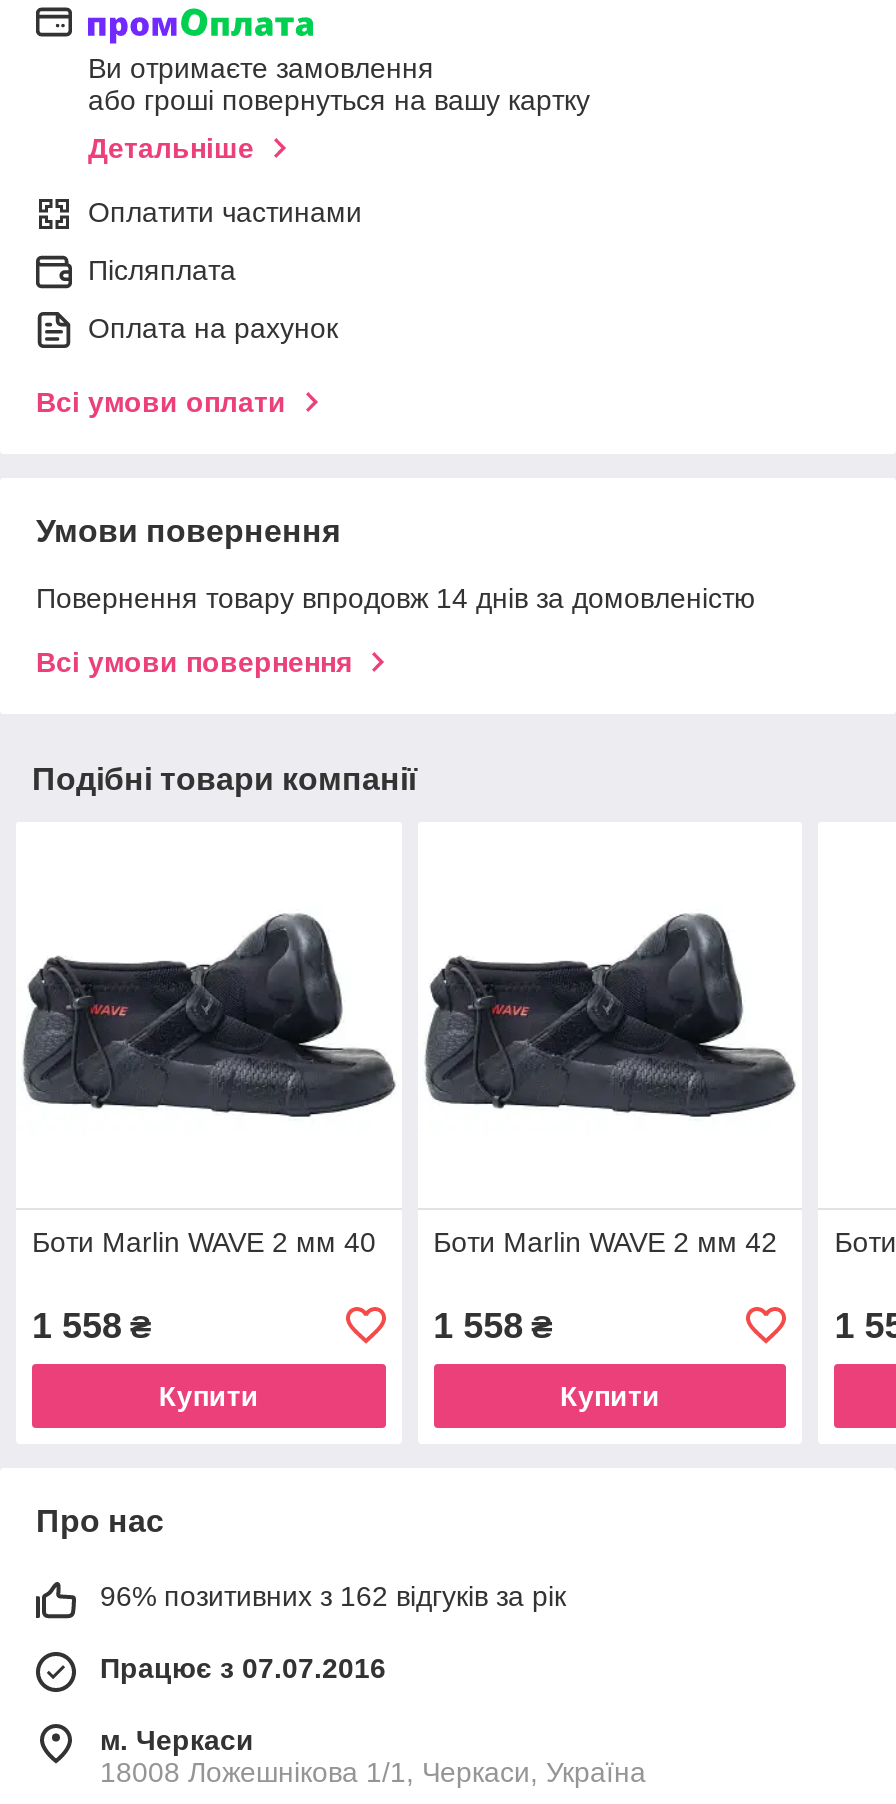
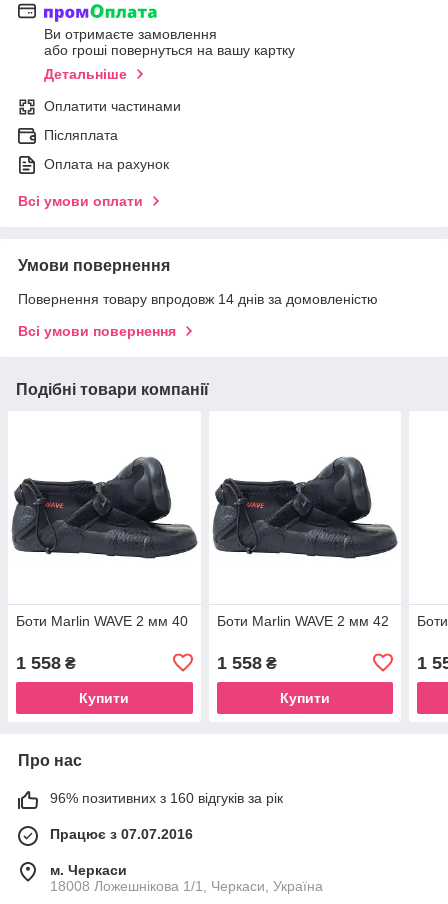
- 96% позитивних з 162 відгуків за рік
+ 96% позитивних з 160 відгуків за рік
